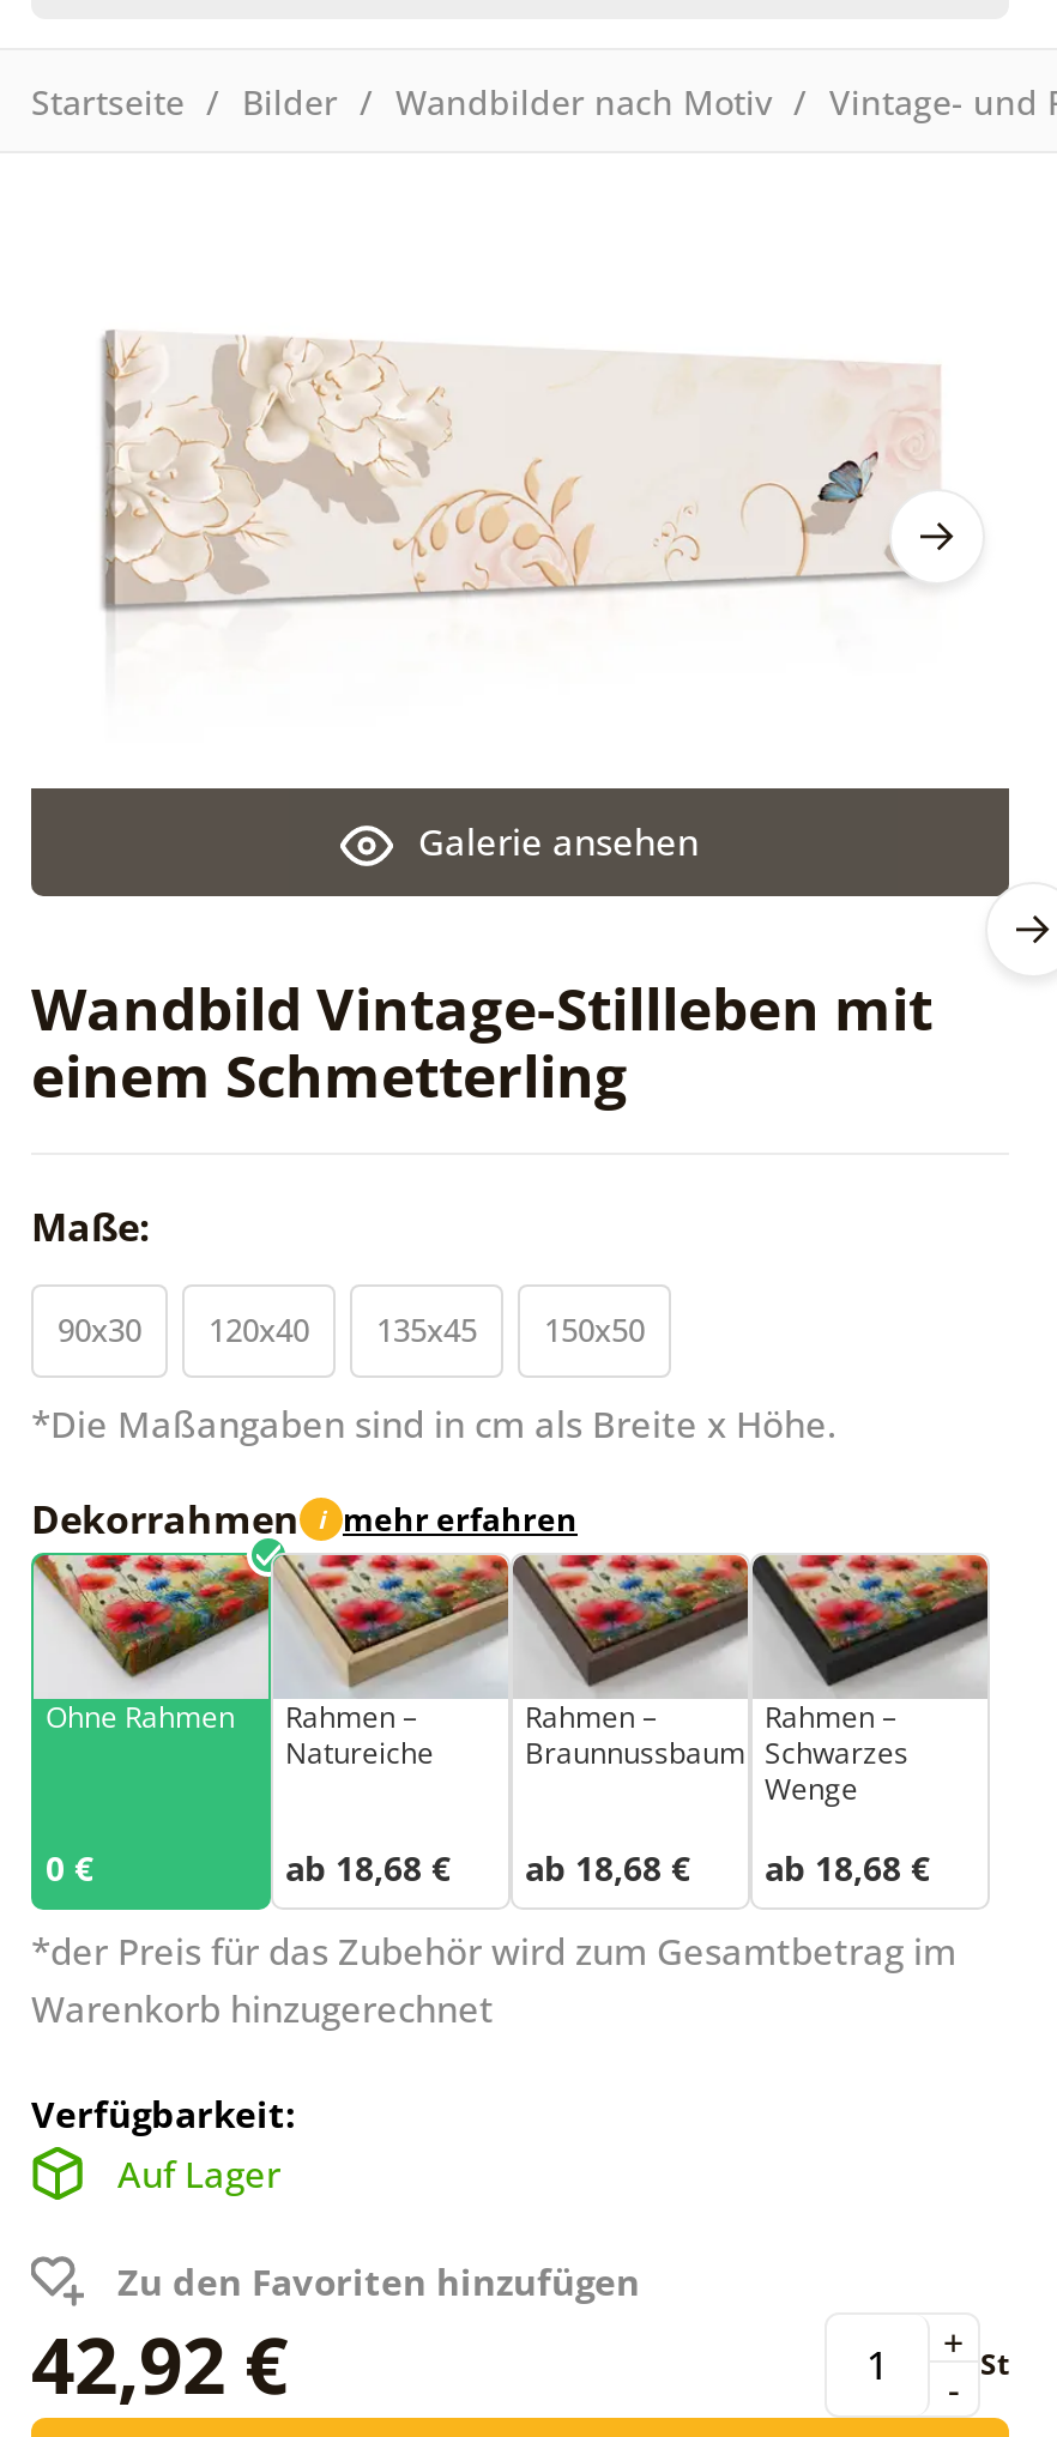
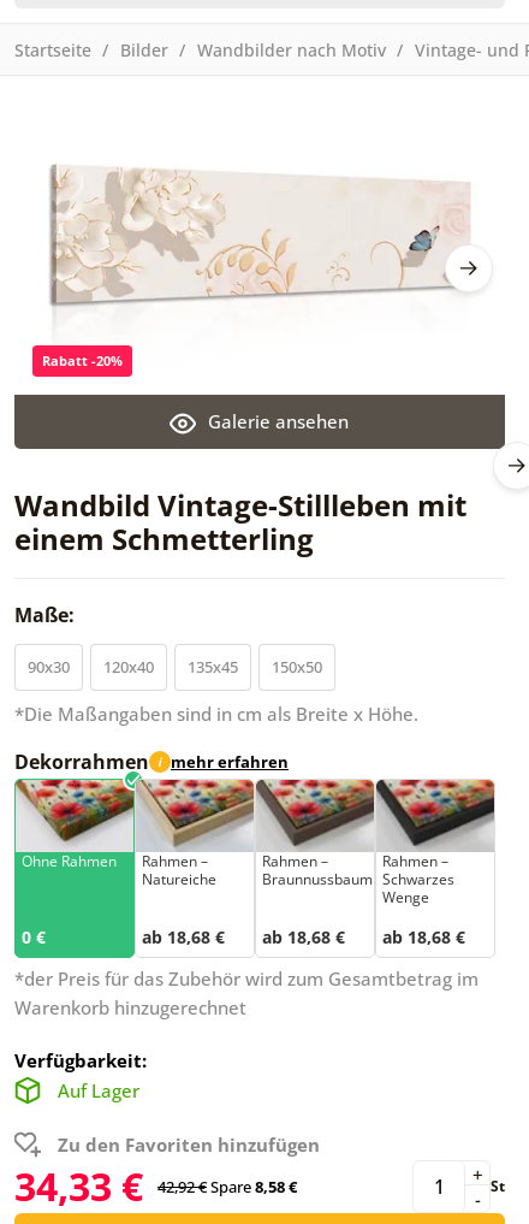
+ Rabatt -20%

- 42,92 €
+ 34,33 €
+ 42,92 € Spare8,58 €
